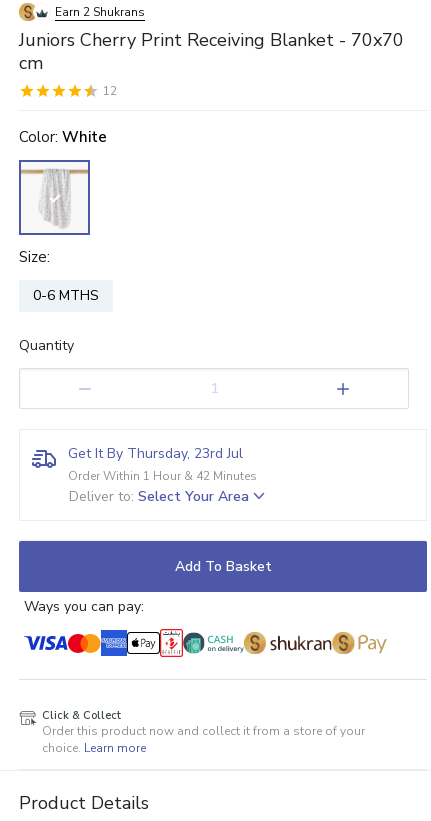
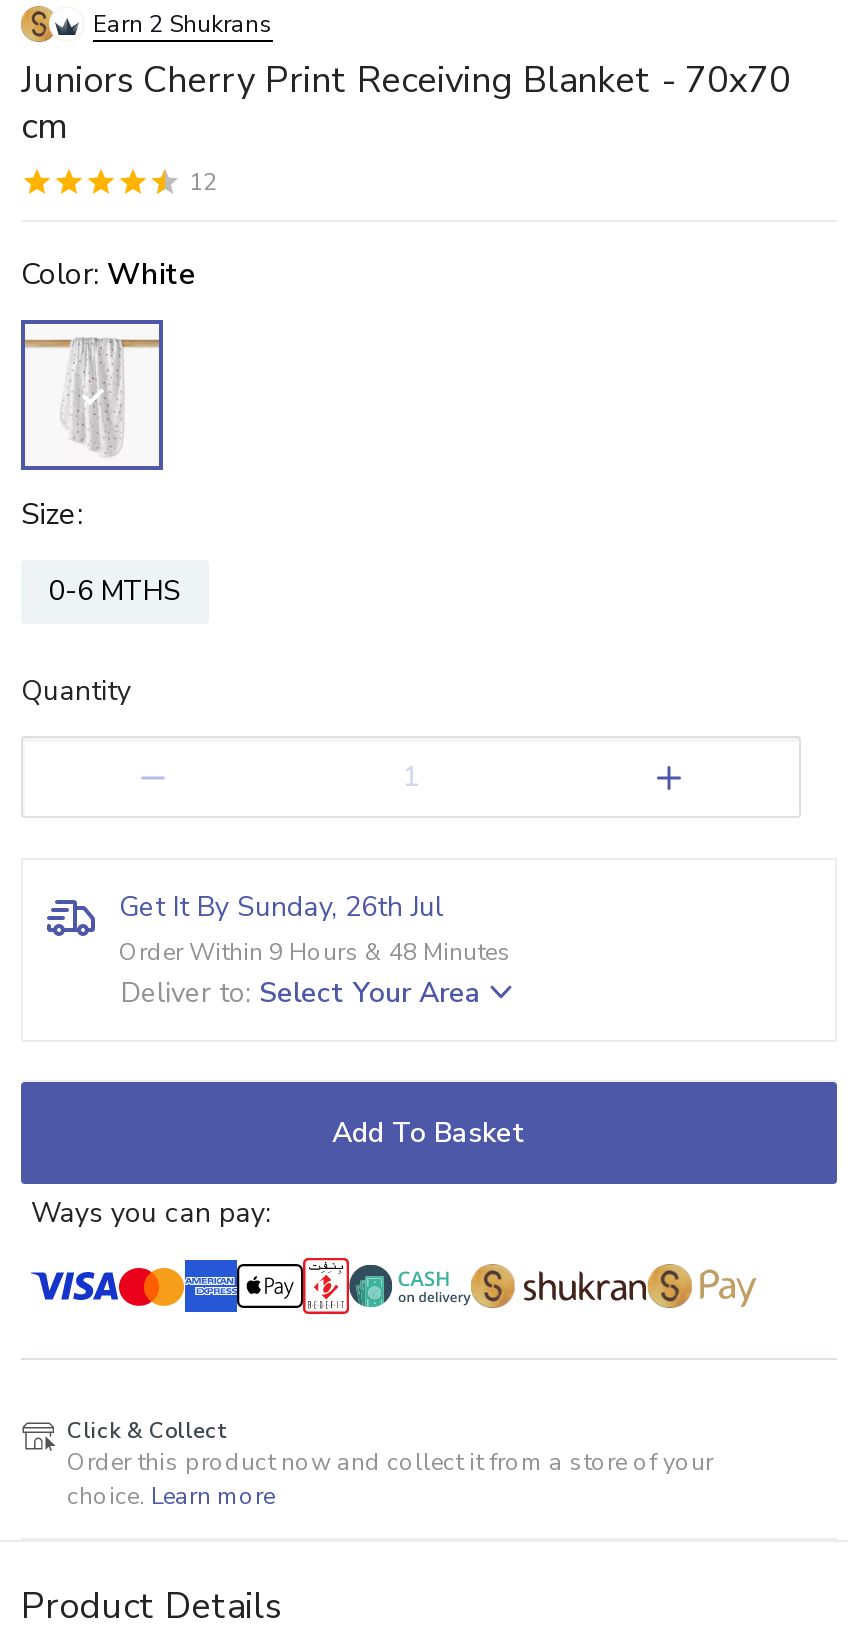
- Get It By Thursday, 23rd Jul
+ Get It By Sunday, 26th Jul

- Order Within 1 Hour & 42 Minutes
+ Order Within 9 Hours & 48 Minutes
